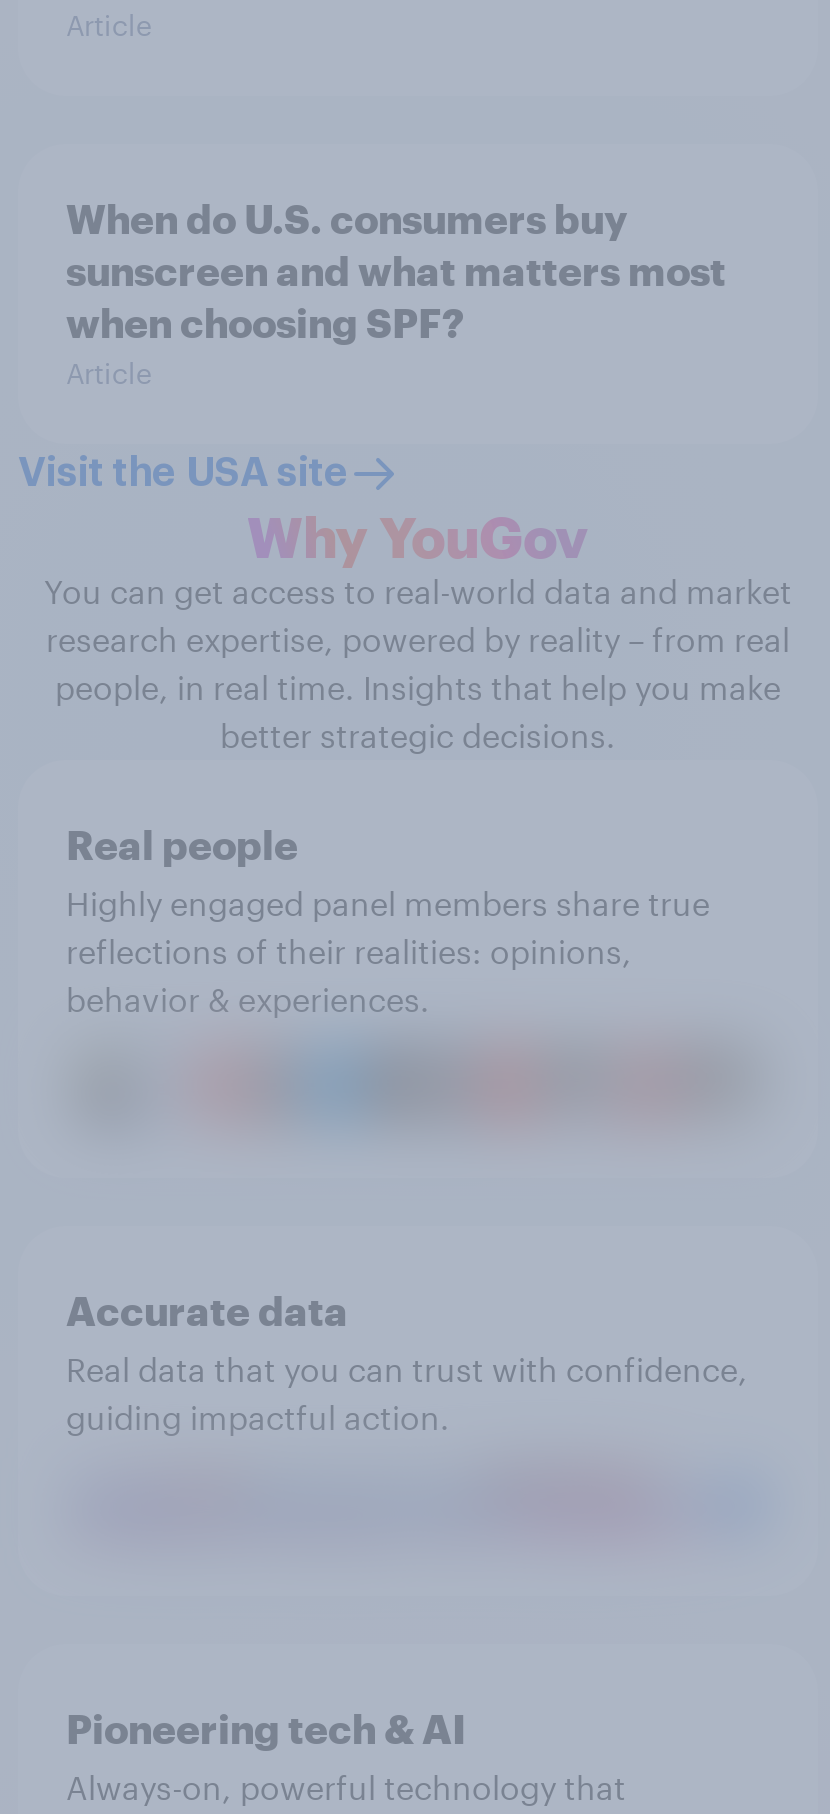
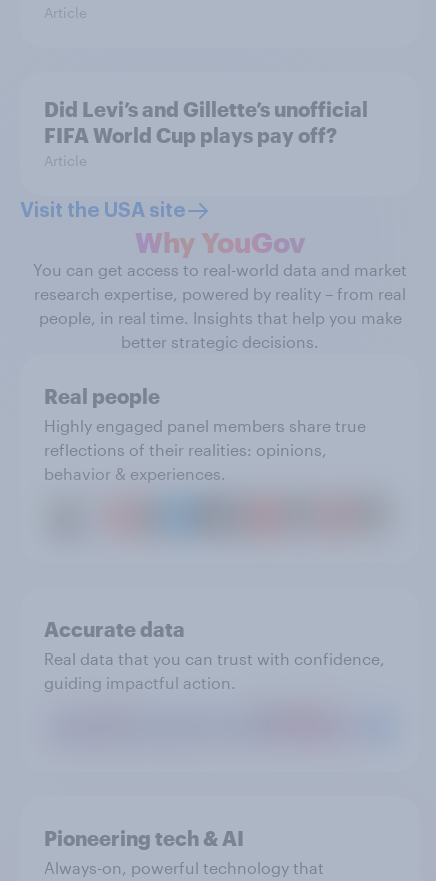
- When do U.S. consumers buy
- sunscreen and what matters most
- when choosing SPF?
+ Did Levi’s and Gillette’s unofficial
+ FIFA World Cup plays pay off?
